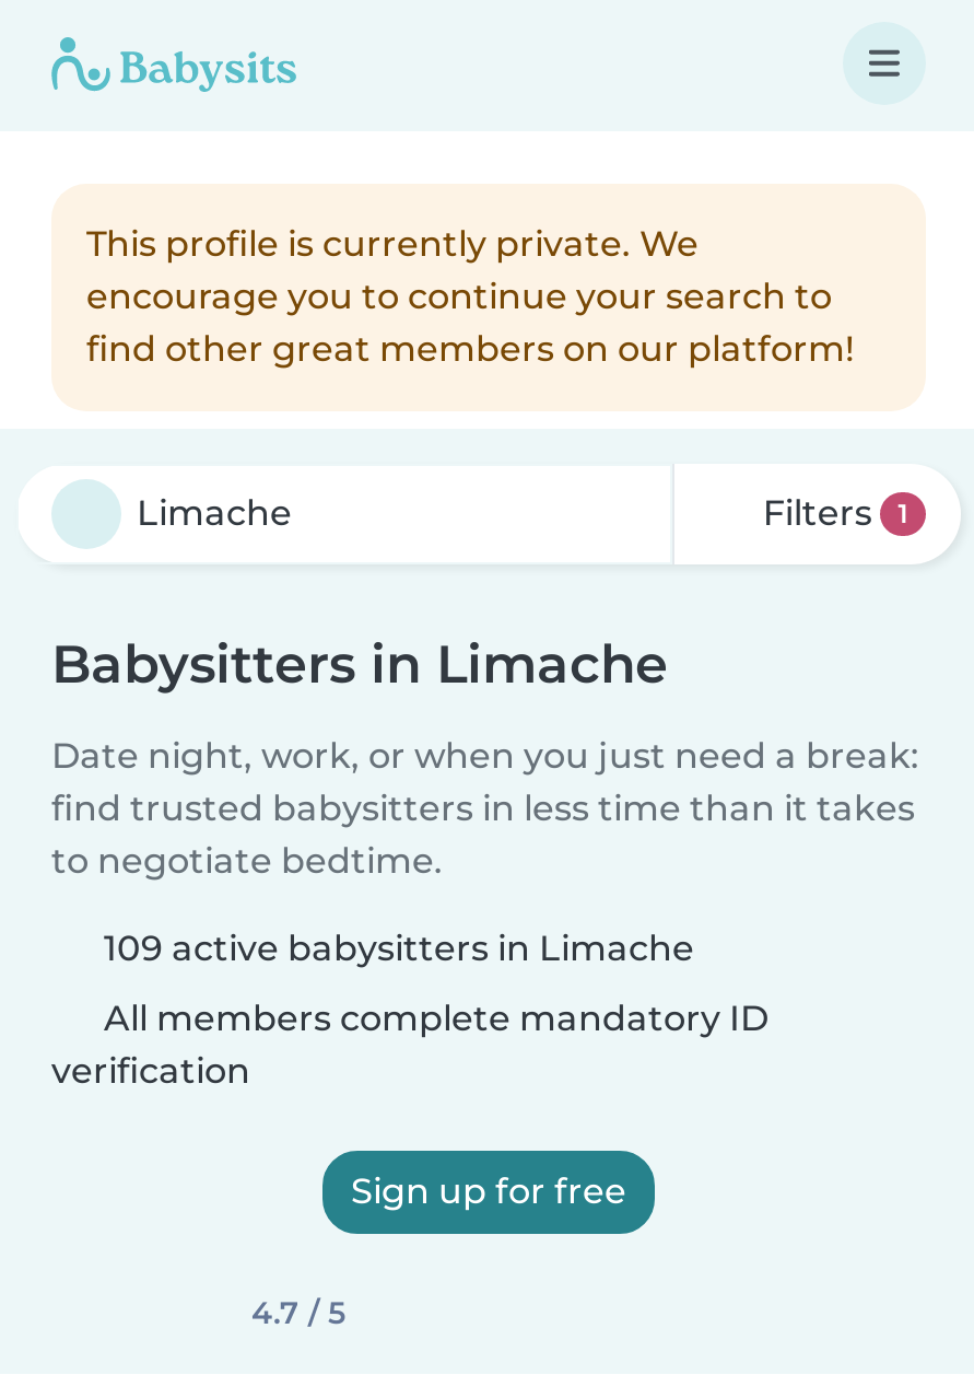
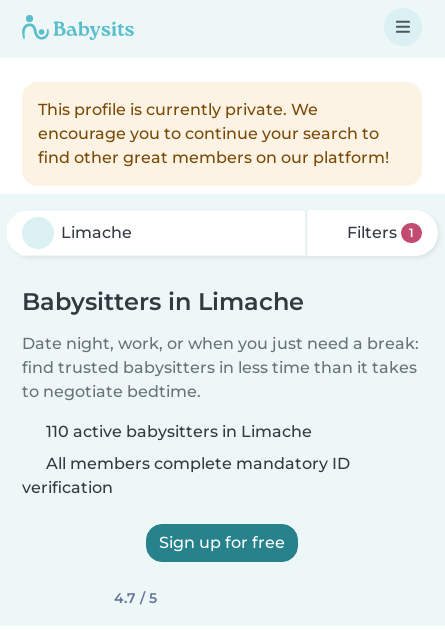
- 109 active babysitters in Limache
+ 110 active babysitters in Limache
